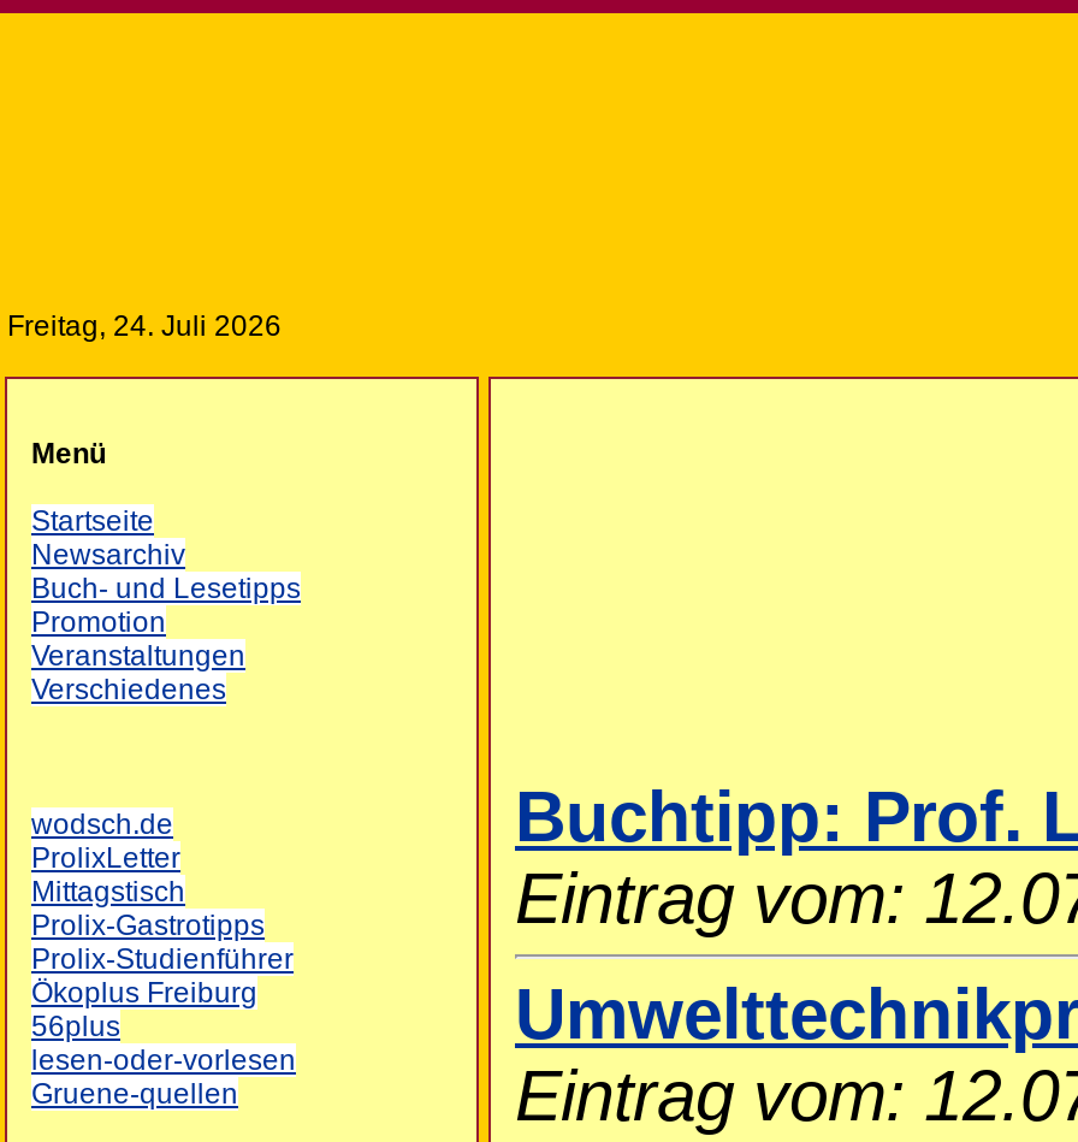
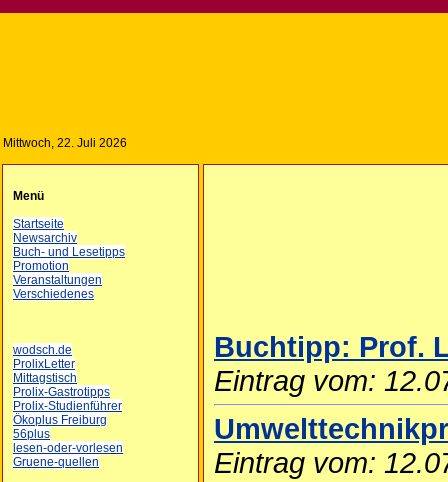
- Freitag, 24. Juli 2026
+ Mittwoch, 22. Juli 2026
